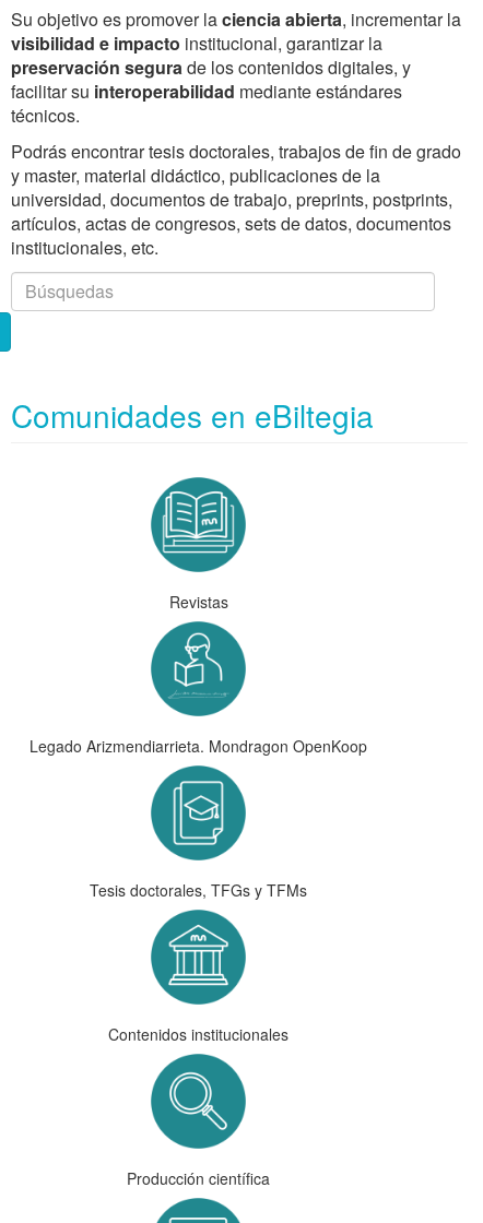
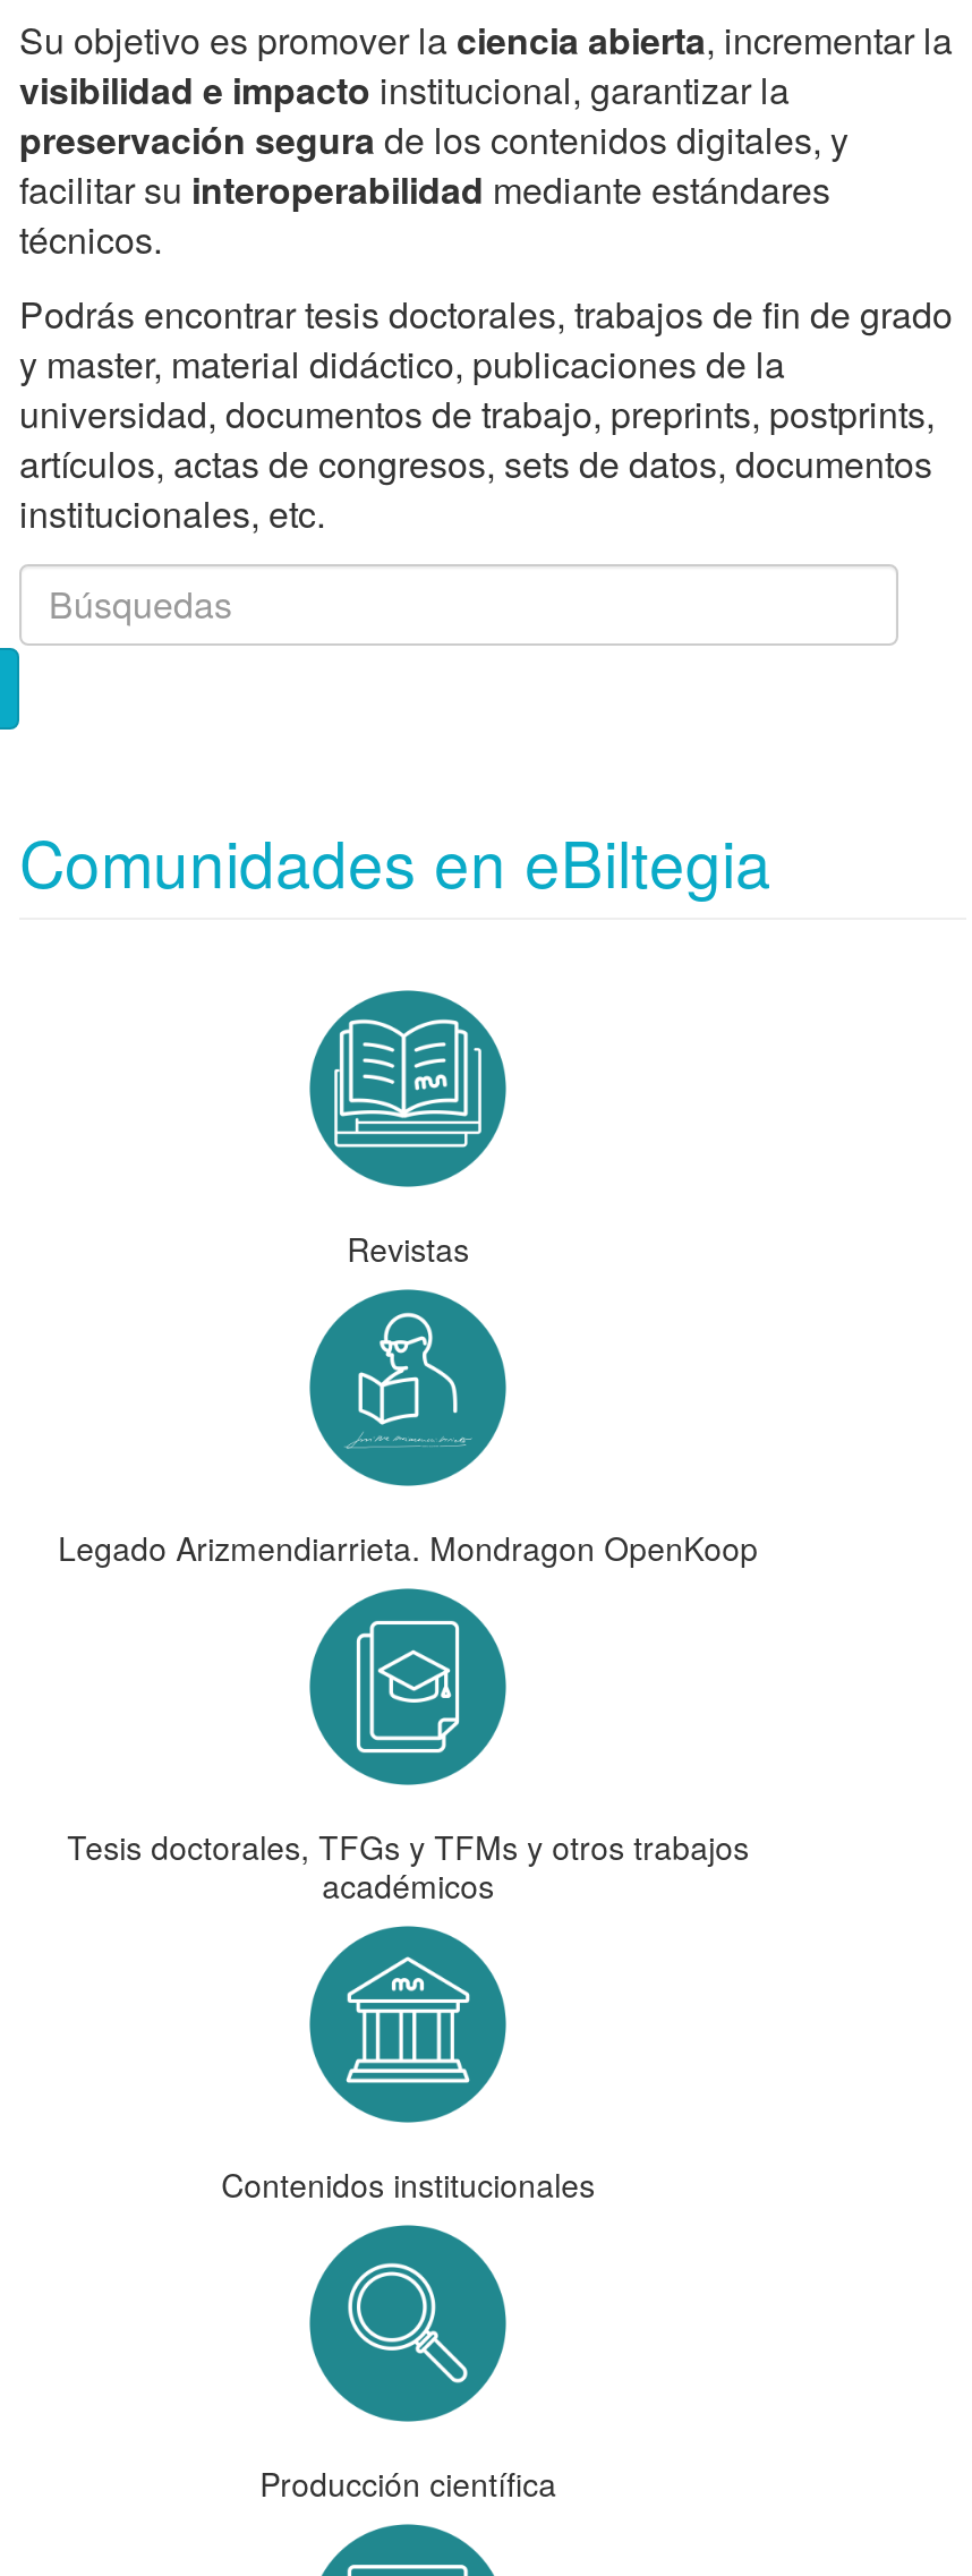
- Tesis doctorales, TFGs y TFMs
+ Tesis doctorales, TFGs y TFMs y otros trabajos
+ académicos
